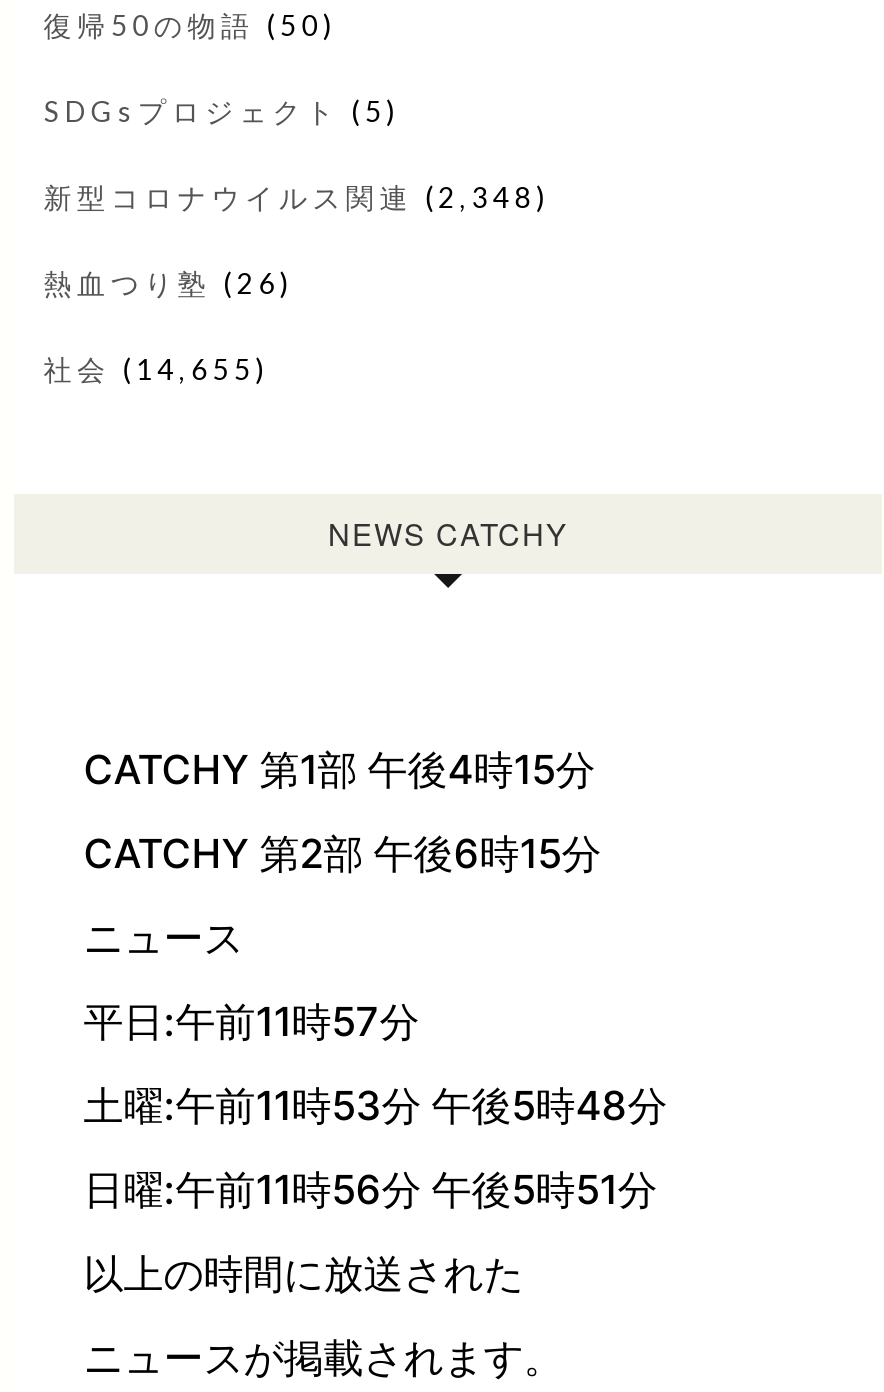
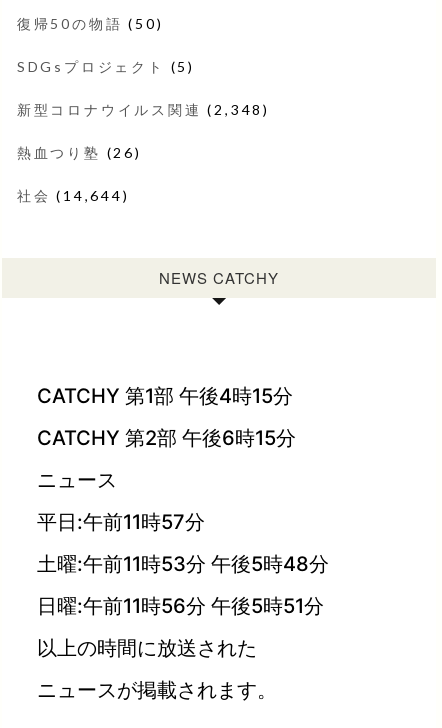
- 社会(14,655)
+ 社会(14,644)
